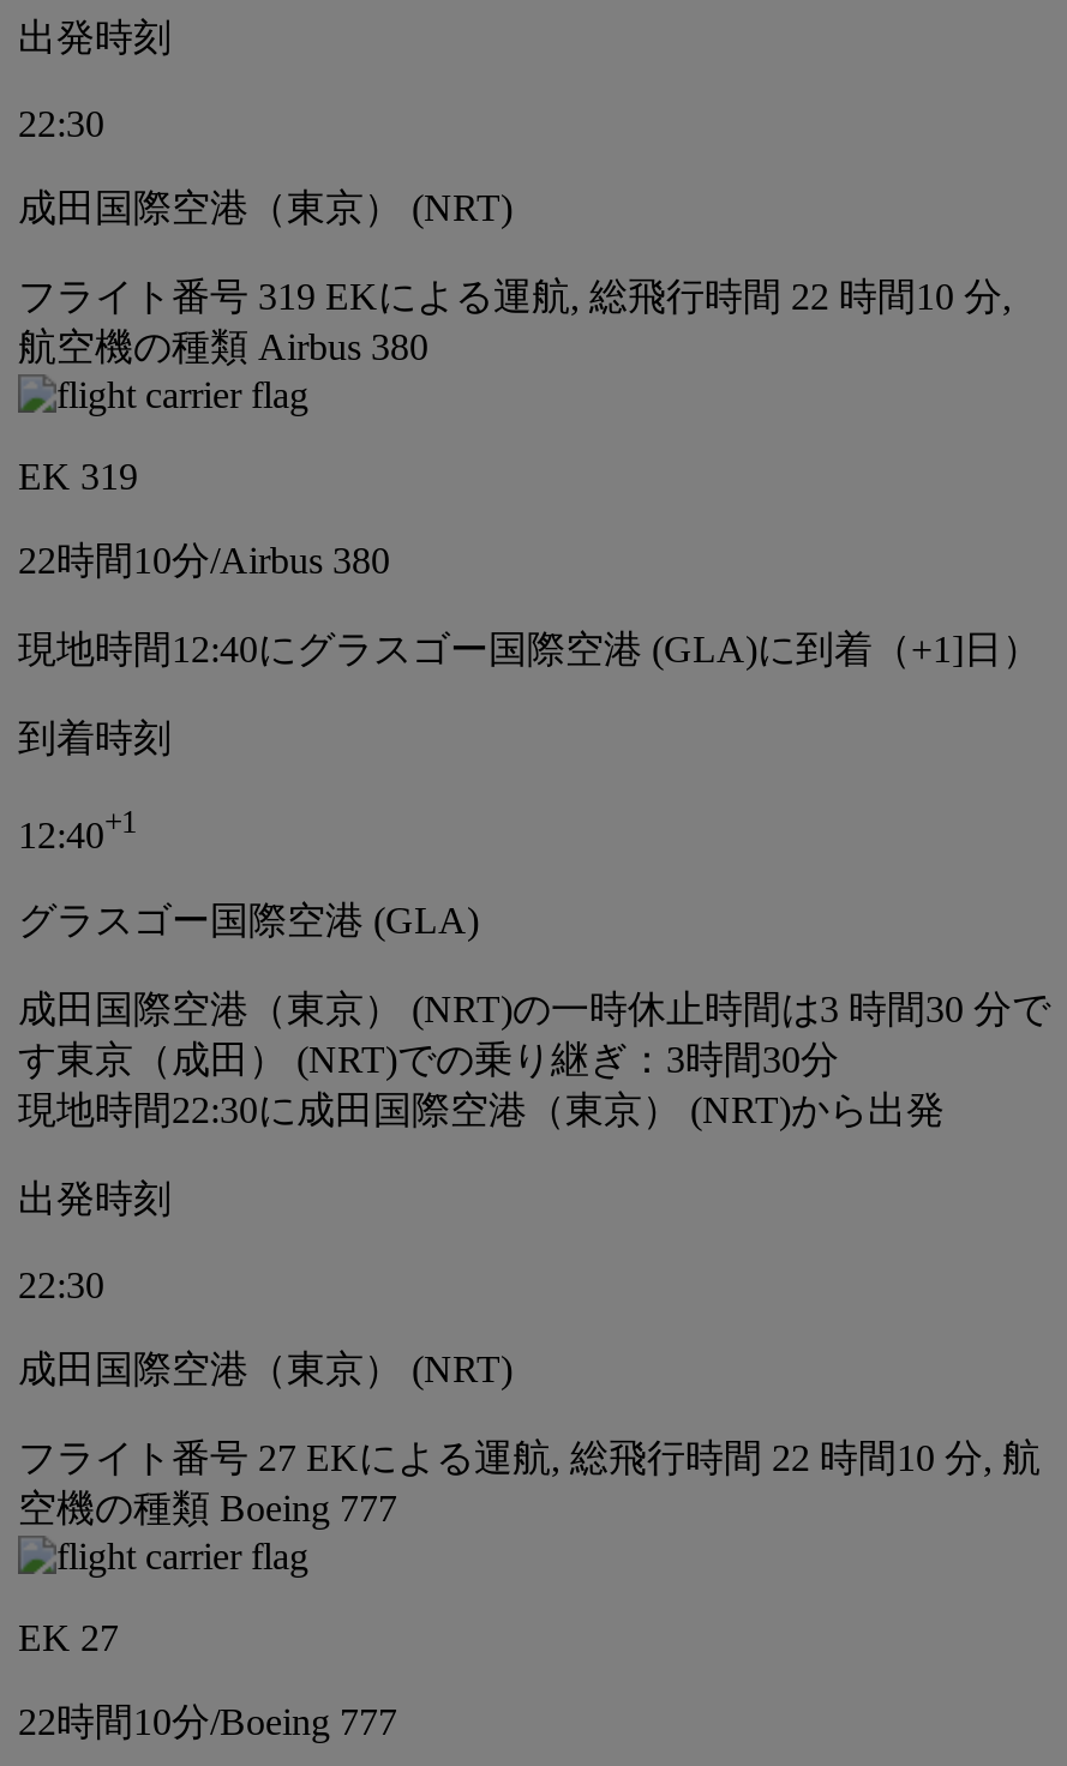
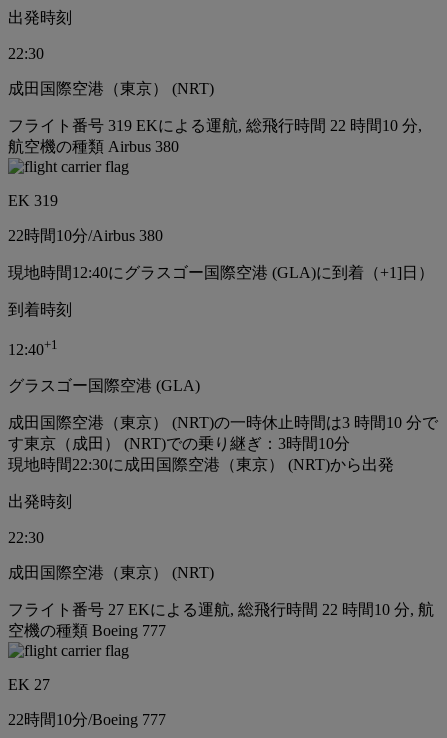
- 成田国際空港（東京） (NRT)の一時休止時間は3 時間30 分で
+ 成田国際空港（東京） (NRT)の一時休止時間は3 時間10 分で

- す東京（成田） (NRT)での乗り継ぎ：3時間30分
+ す東京（成田） (NRT)での乗り継ぎ：3時間10分
